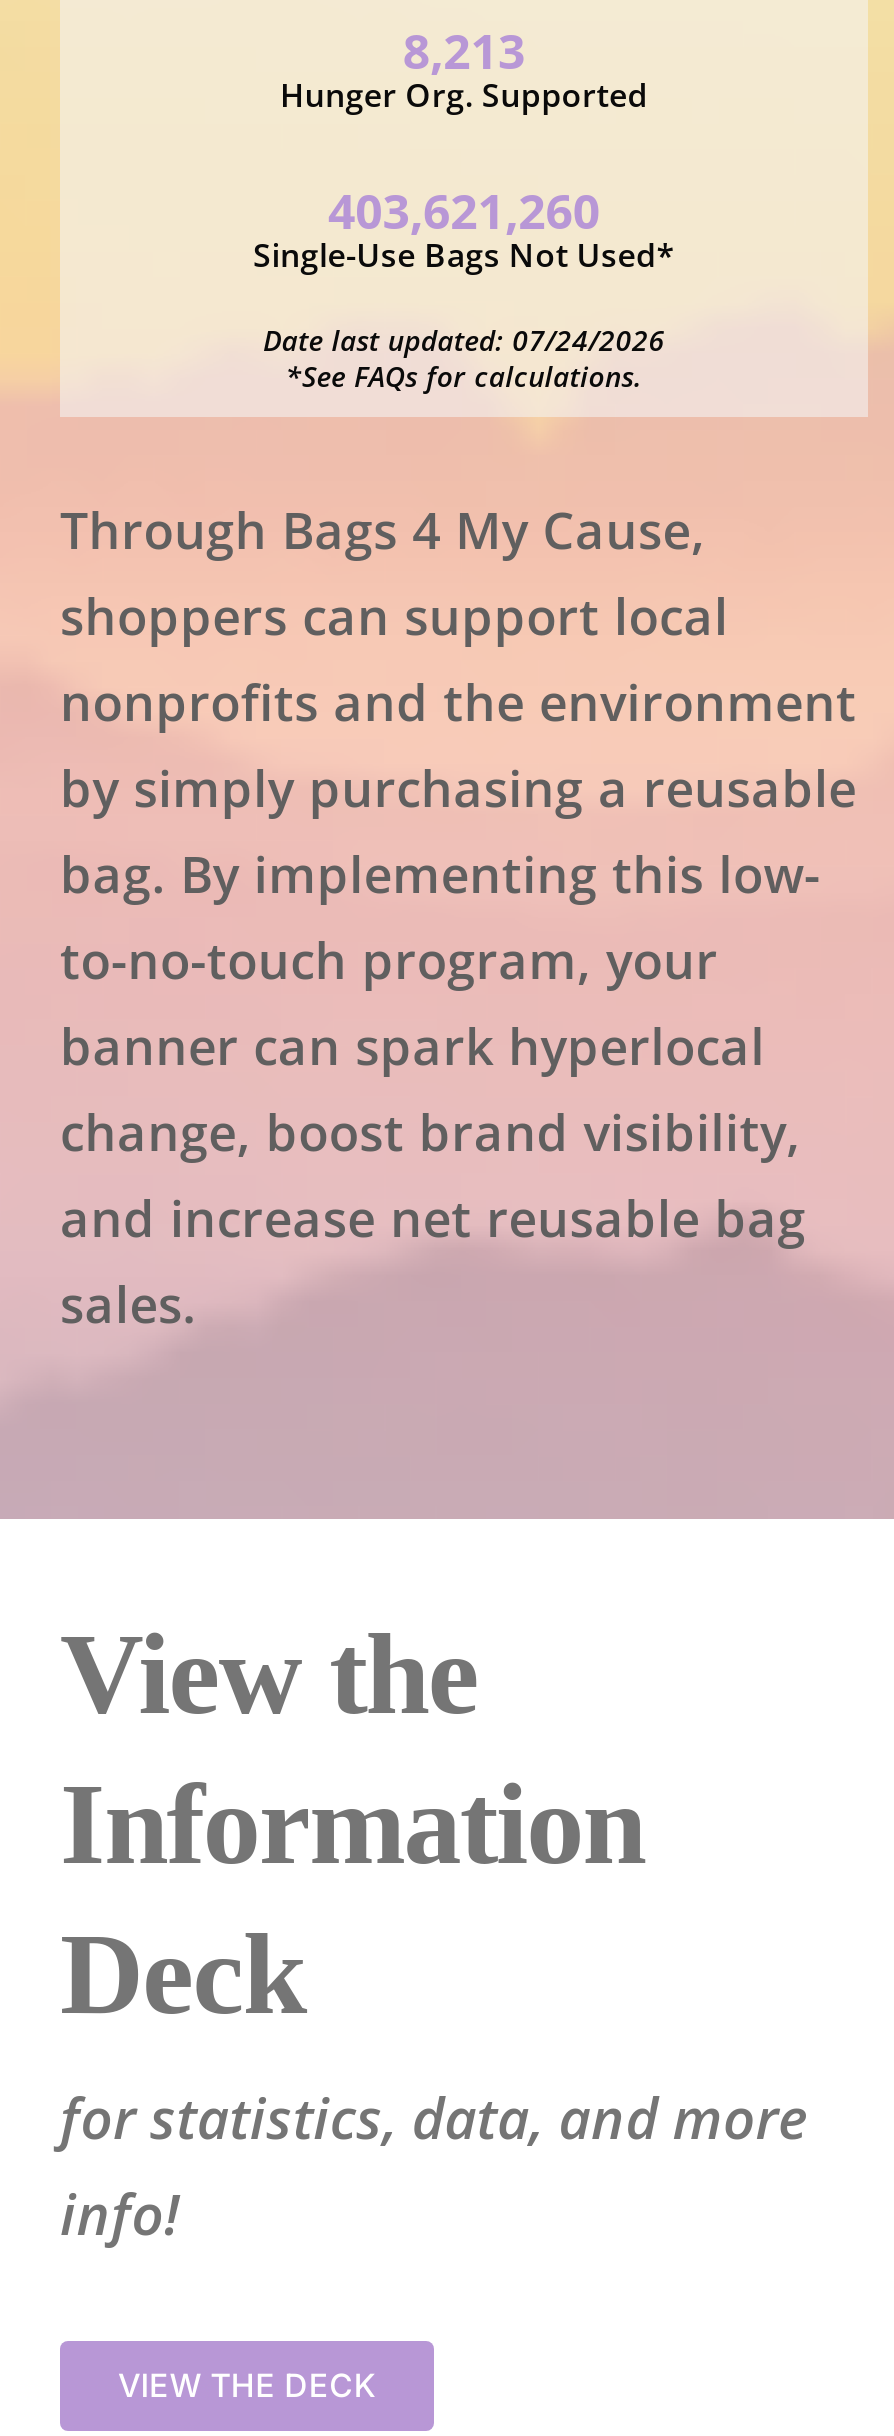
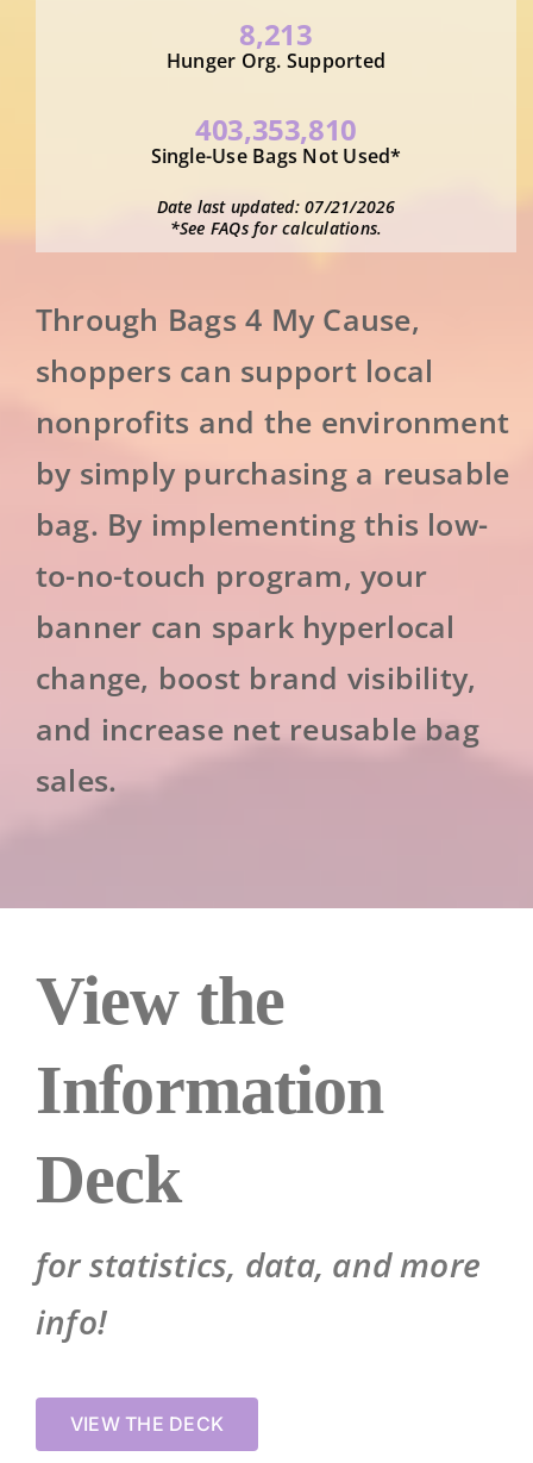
- 403,621,260
+ 403,353,810

- Date last updated: 07/24/2026
+ Date last updated: 07/21/2026
